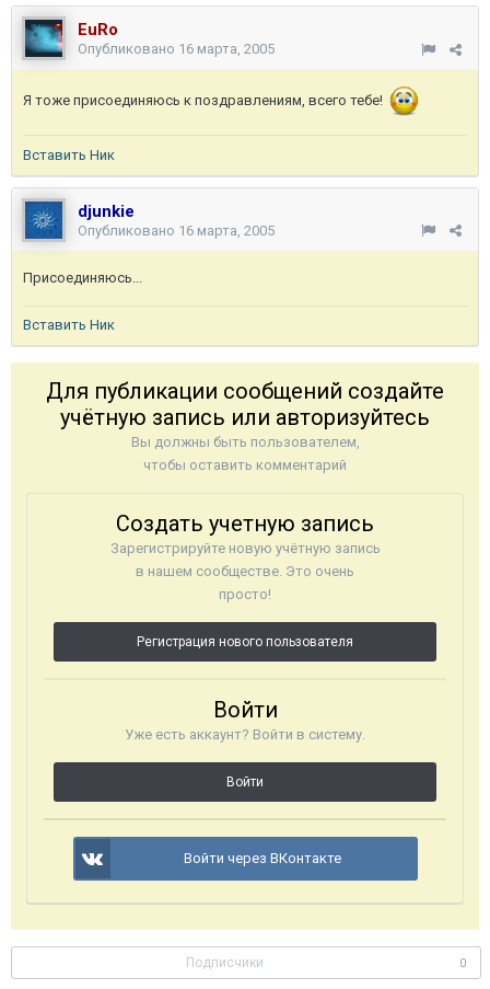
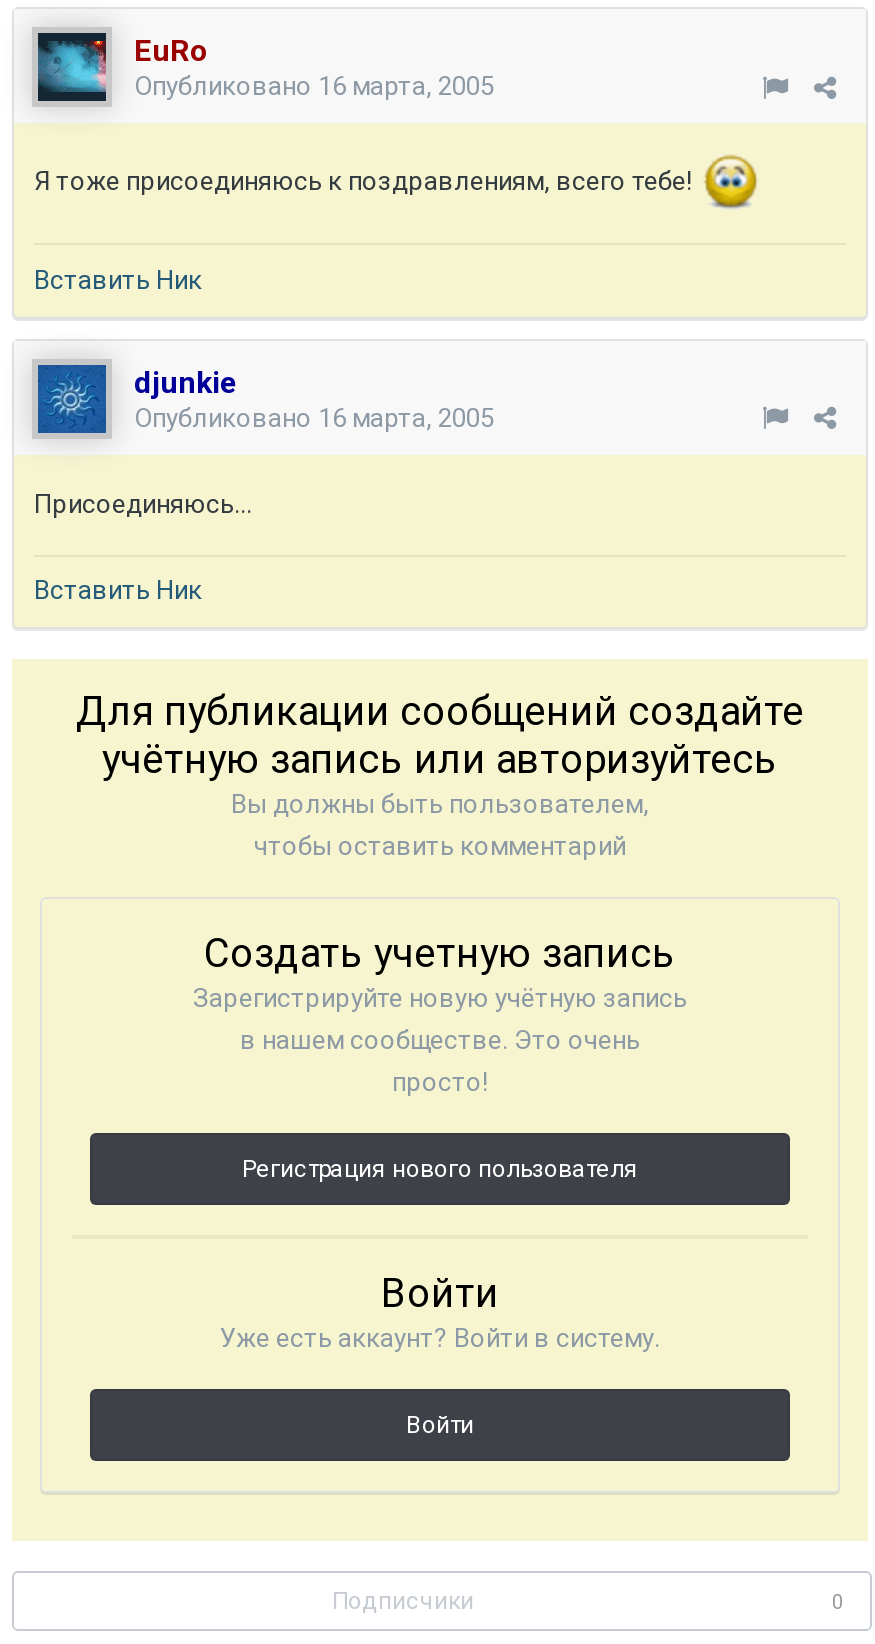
- Войти через ВКонтакте
